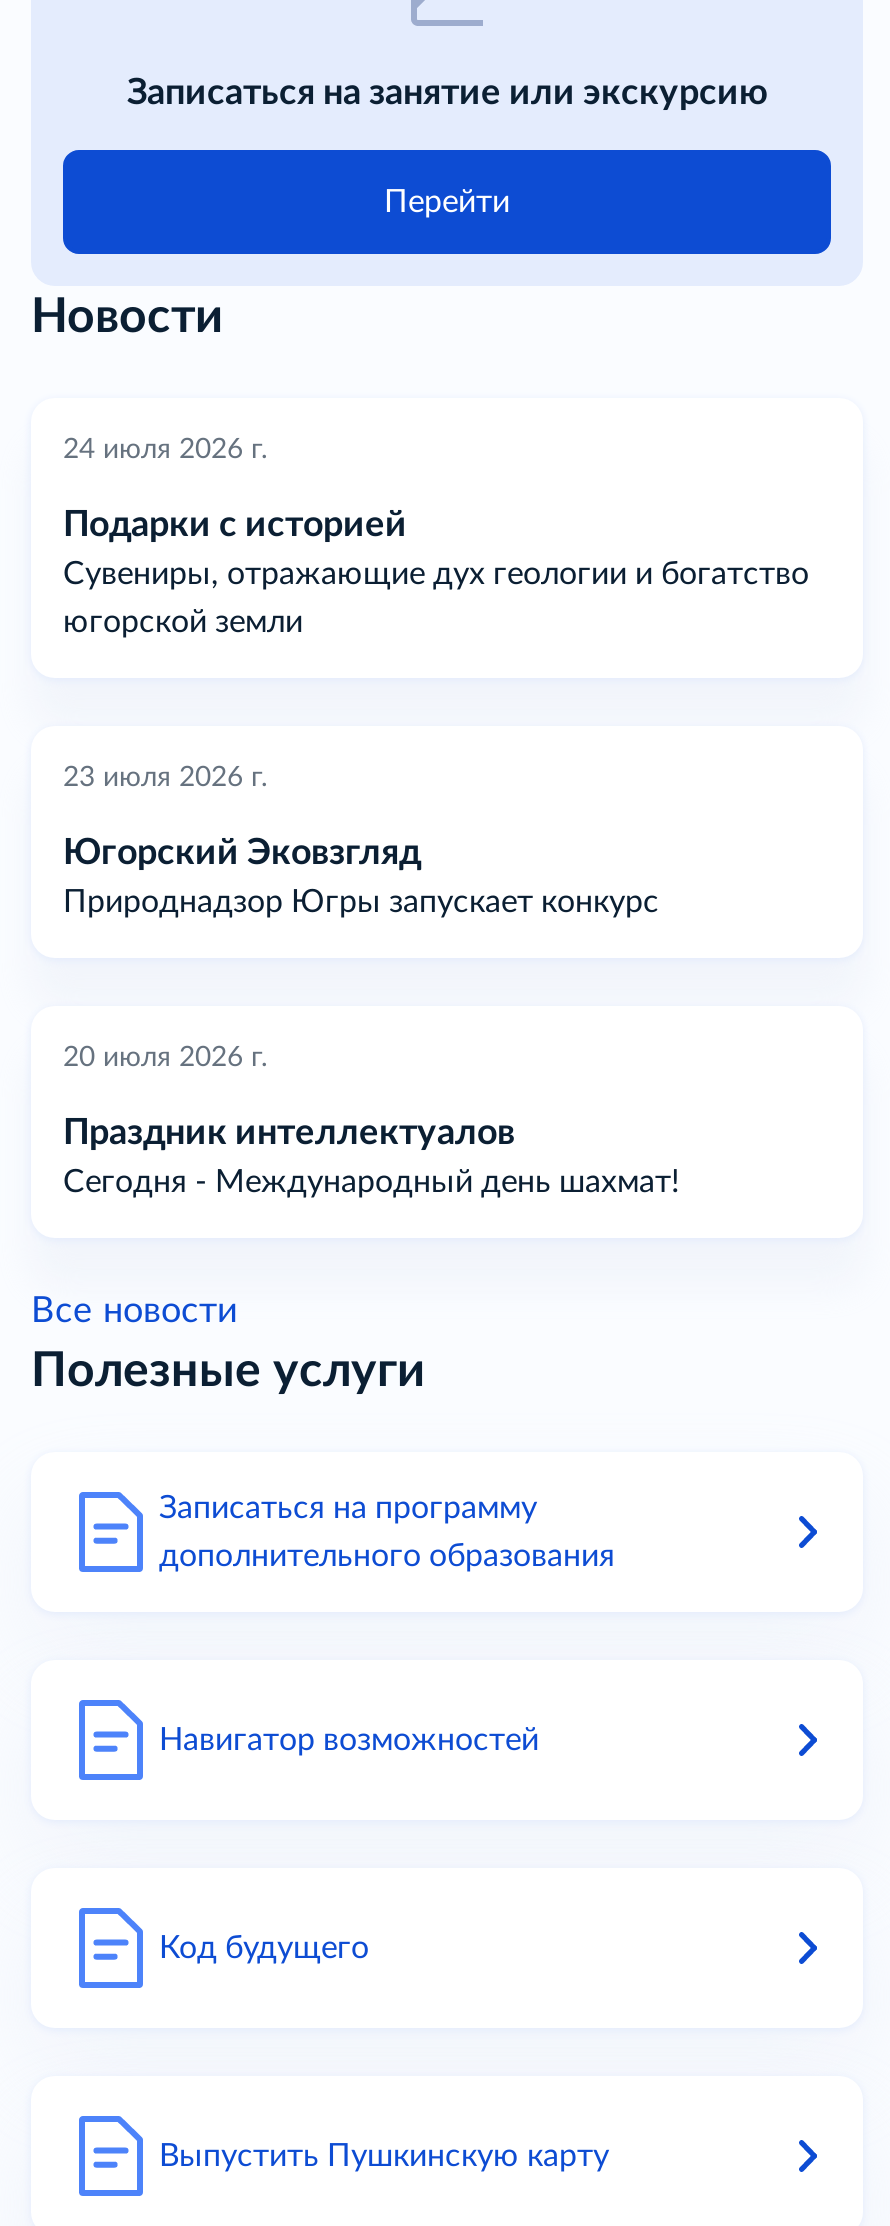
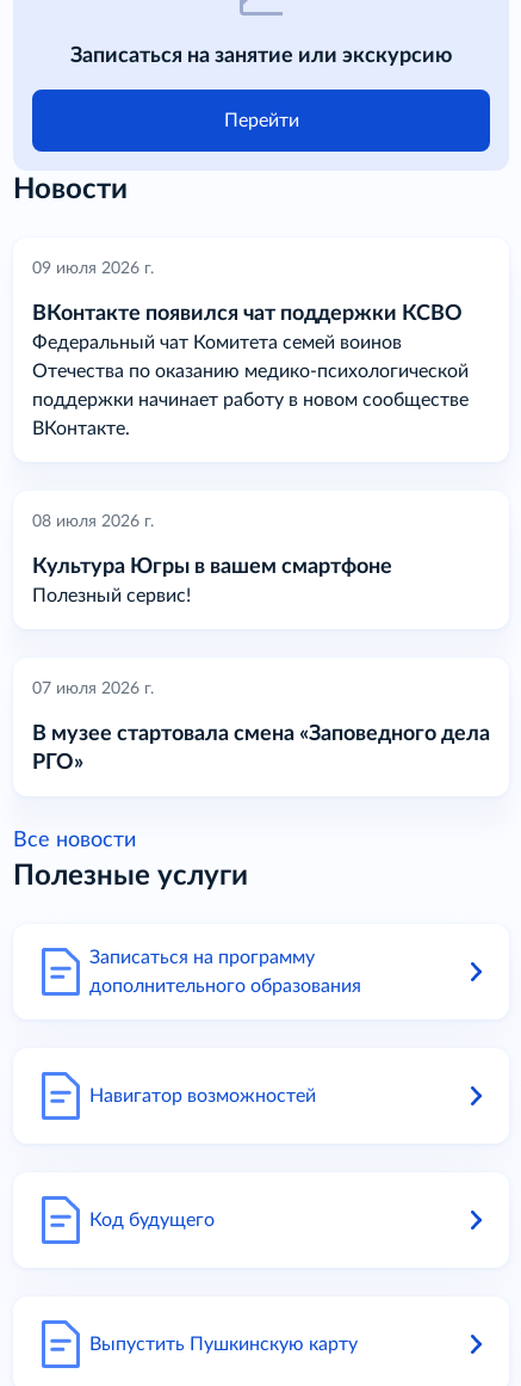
- 24 июля 2026 г.
- Подарки с историей
- Сувениры, отражающие дух геологии и богатство
- югорской земли
+ 09 июля 2026 г.
+ ВКонтакте появился чат поддержки КСВО
+ Федеральный чат Комитета семей воинов
+ Отечества по оказанию медико-психологической
+ поддержки начинает работу в новом сообществе
+ ВКонтакте.

- 23 июля 2026 г.
- Югорский Эковзгляд
- Природнадзор Югры запускает конкурс
+ 08 июля 2026 г.
+ Культура Югры в вашем смартфоне
+ Полезный сервис!

- 20 июля 2026 г.
- Праздник интеллектуалов
- Сегодня - Международный день шахмат!
+ 07 июля 2026 г.
+ В музее стартовала смена «Заповедного дела
+ РГО»
